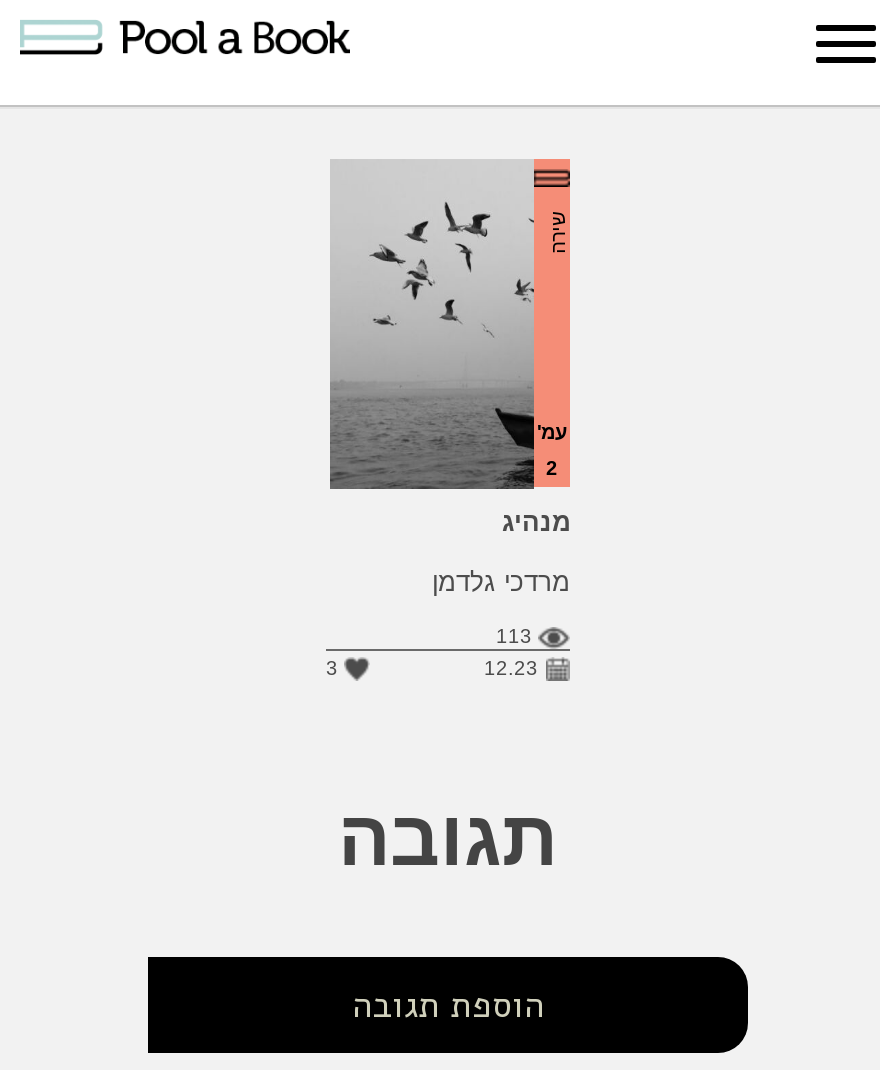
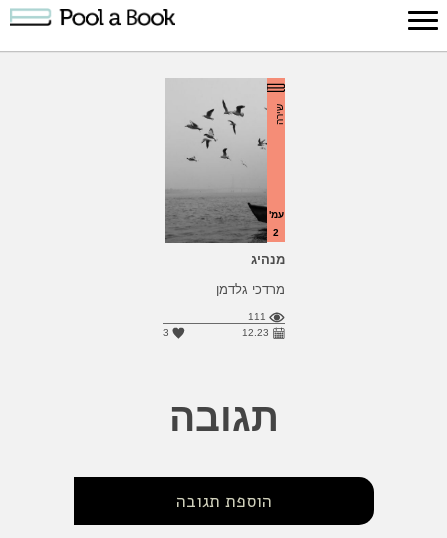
- 113
+ 111
